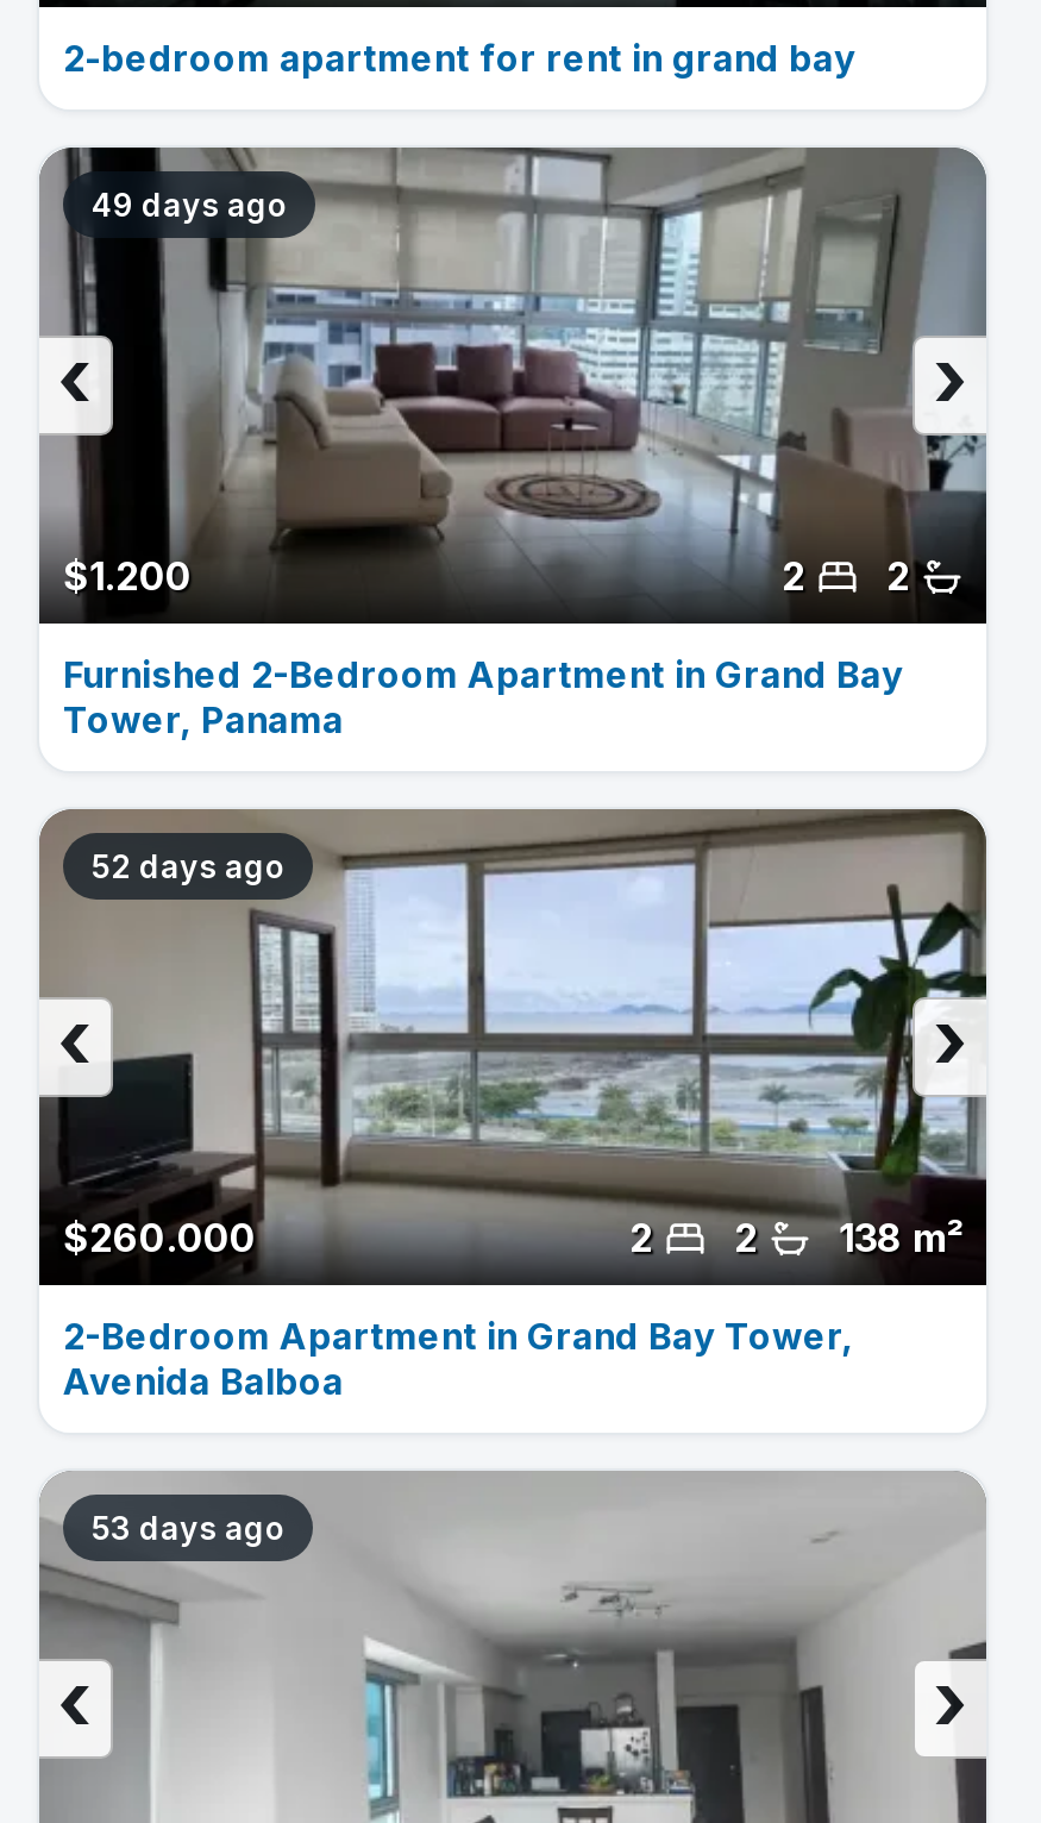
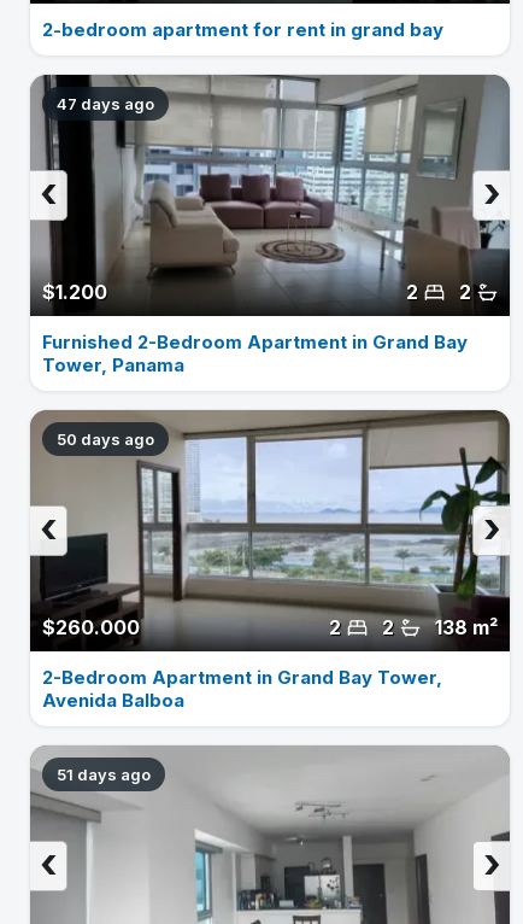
- 49 days ago
+ 47 days ago

- 52 days ago
+ 50 days ago

- 53 days ago
+ 51 days ago
